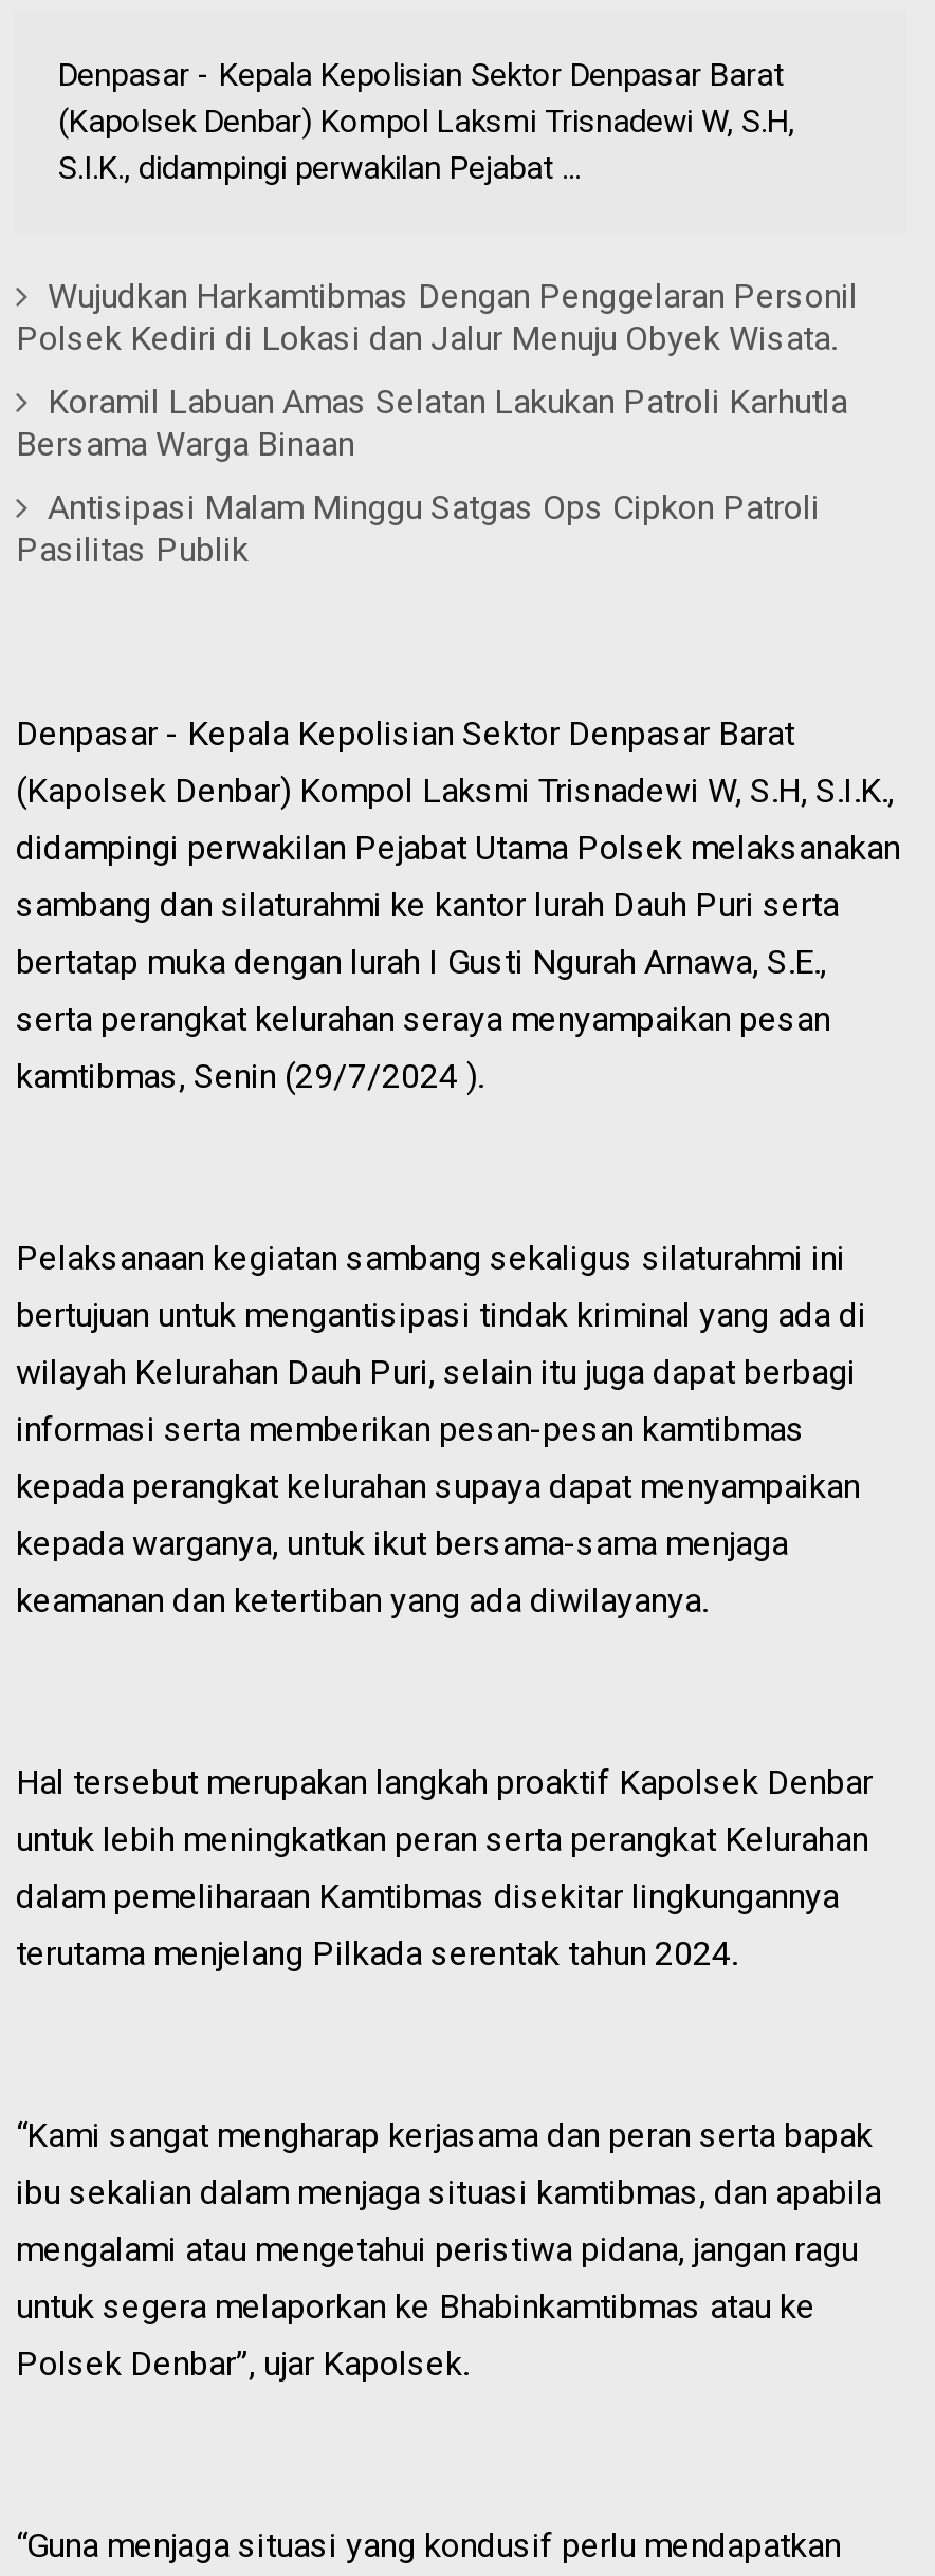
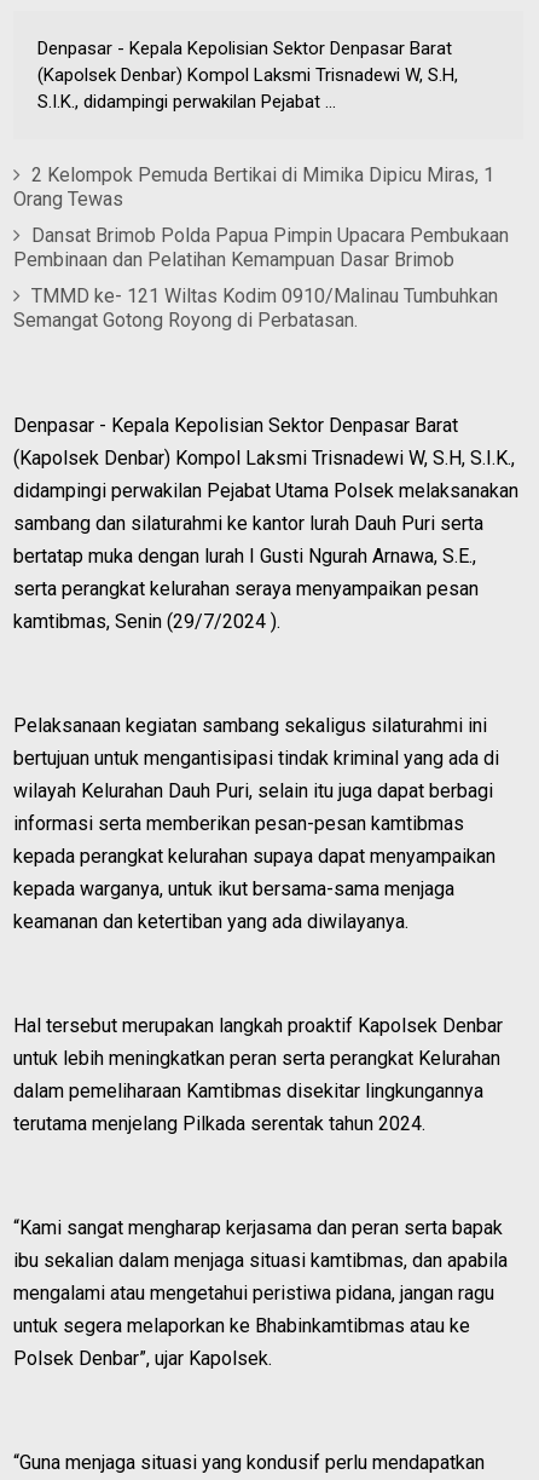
- Wujudkan Harkamtibmas Dengan Penggelaran Personil
- Polsek Kediri di Lokasi dan Jalur Menuju Obyek Wisata.
+ 2 Kelompok Pemuda Bertikai di Mimika Dipicu Miras, 1
+ Orang Tewas

- Koramil Labuan Amas Selatan Lakukan Patroli Karhutla
- Bersama Warga Binaan
+ Dansat Brimob Polda Papua Pimpin Upacara Pembukaan
+ Pembinaan dan Pelatihan Kemampuan Dasar Brimob

- Antisipasi Malam Minggu Satgas Ops Cipkon Patroli
- Pasilitas Publik
+ TMMD ke- 121 Wiltas Kodim 0910/Malinau Tumbuhkan
+ Semangat Gotong Royong di Perbatasan.
